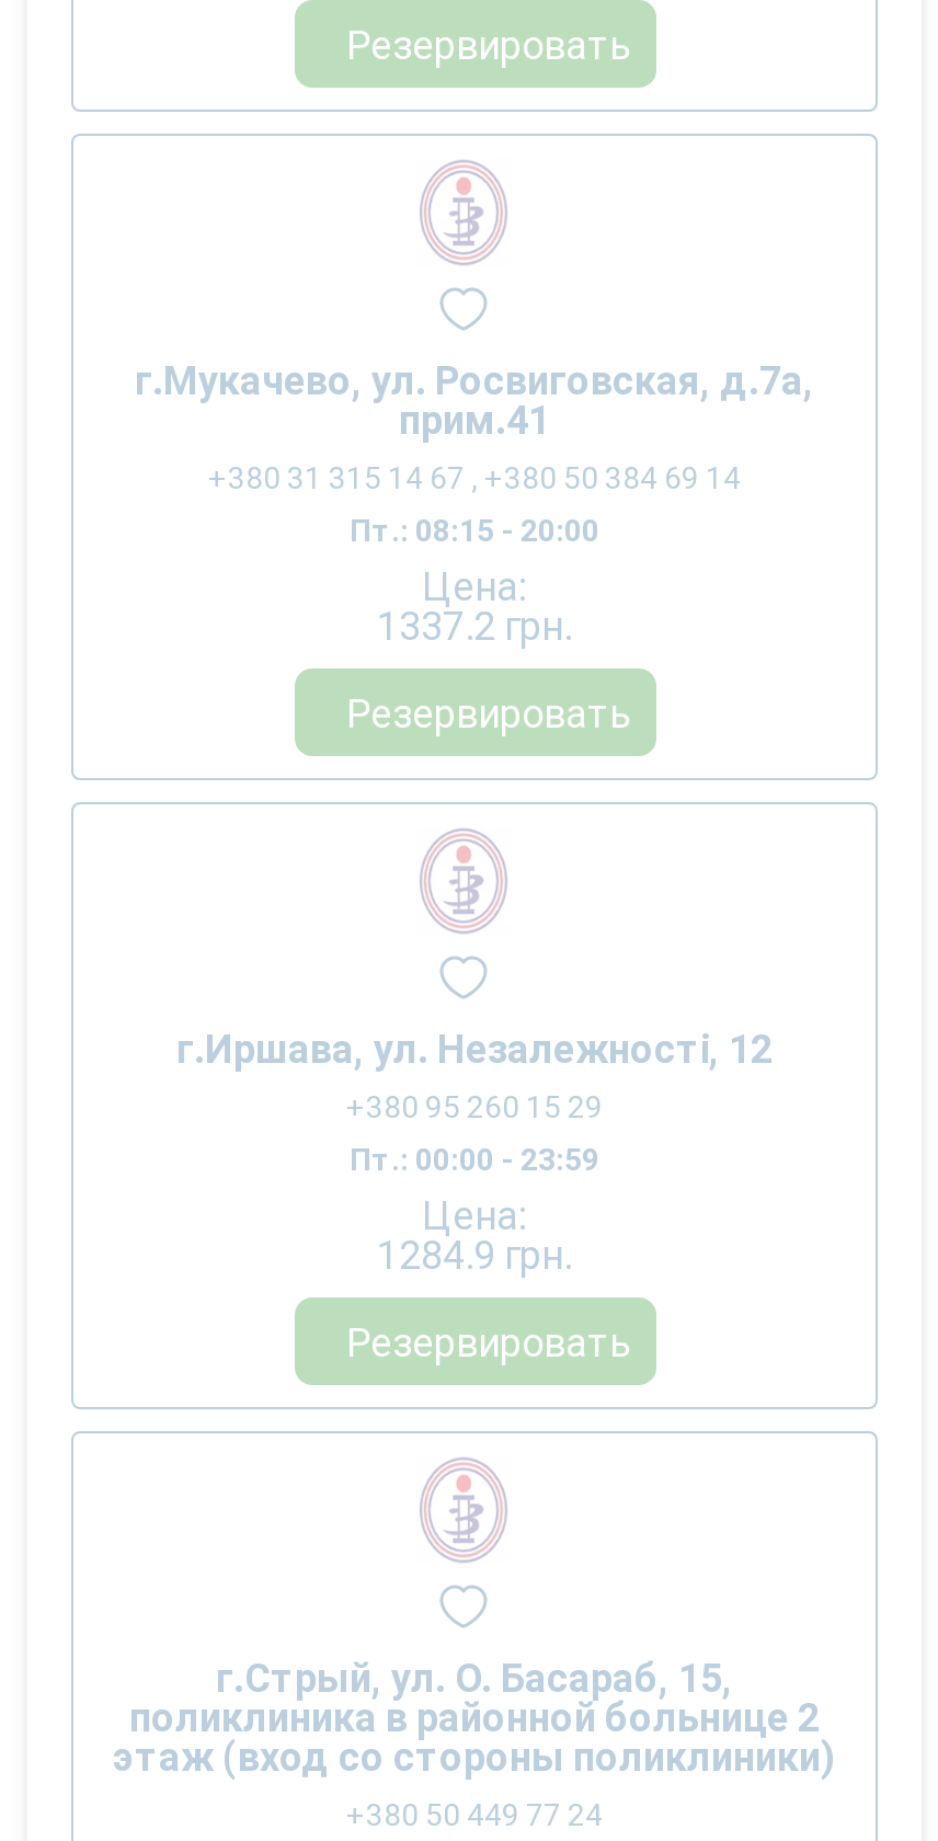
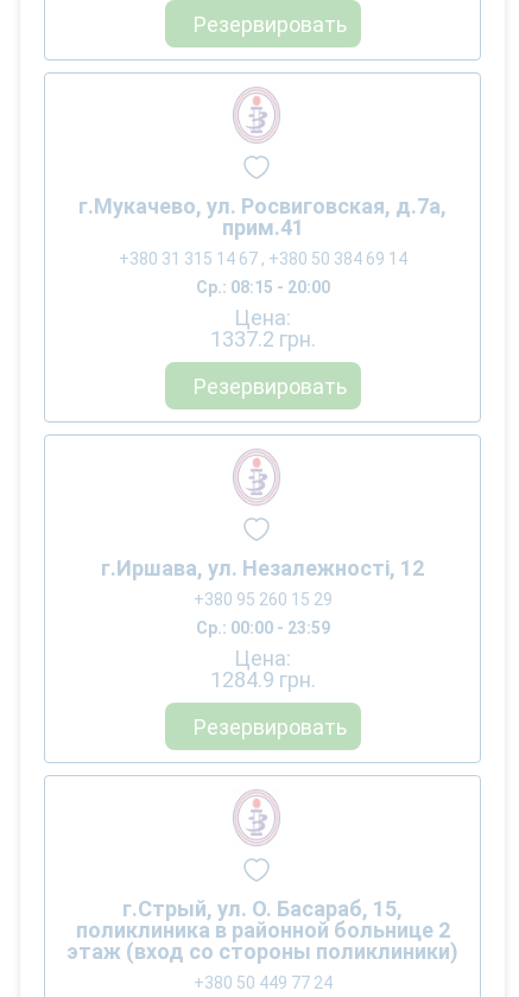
- Пт.: 08:15 - 20:00
+ Ср.: 08:15 - 20:00

- Пт.: 00:00 - 23:59
+ Ср.: 00:00 - 23:59
